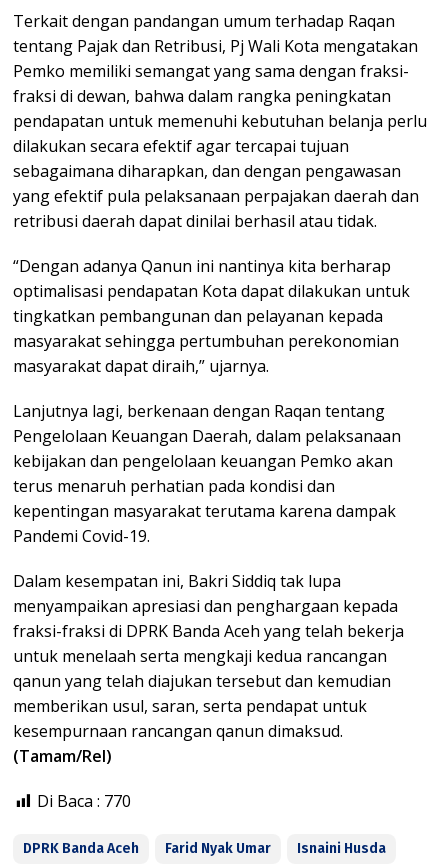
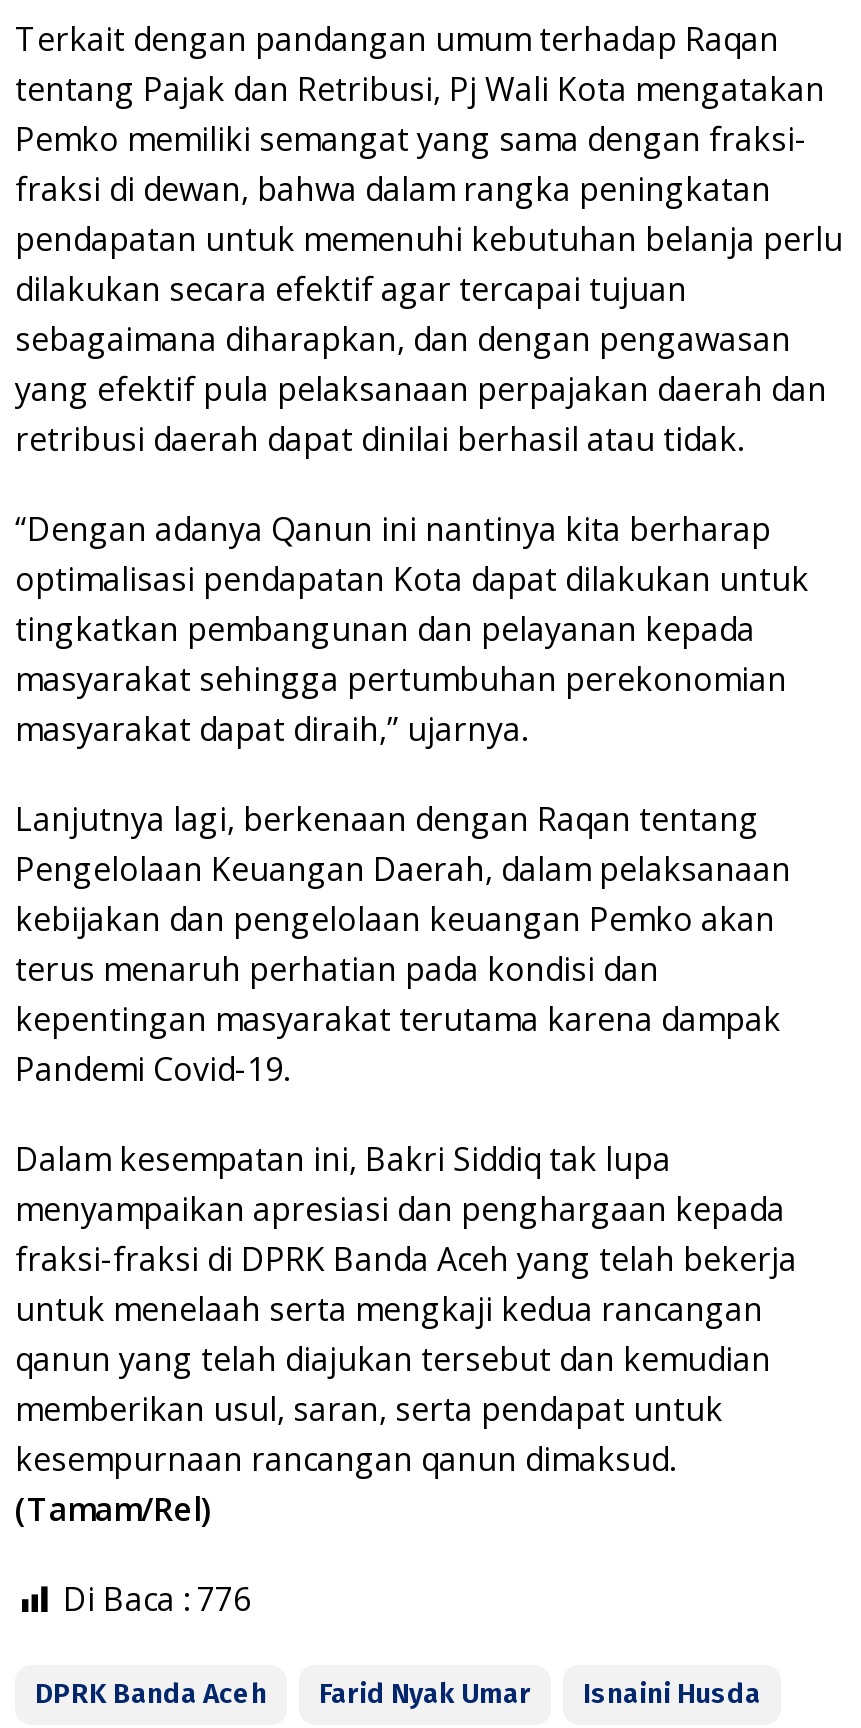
- Di Baca : 770
+ Di Baca : 776
